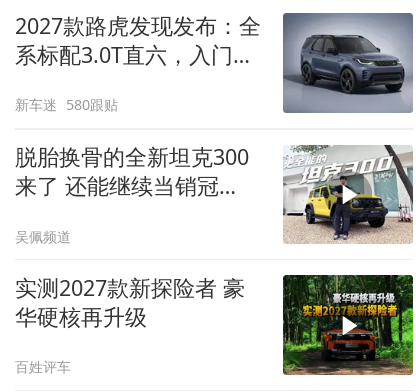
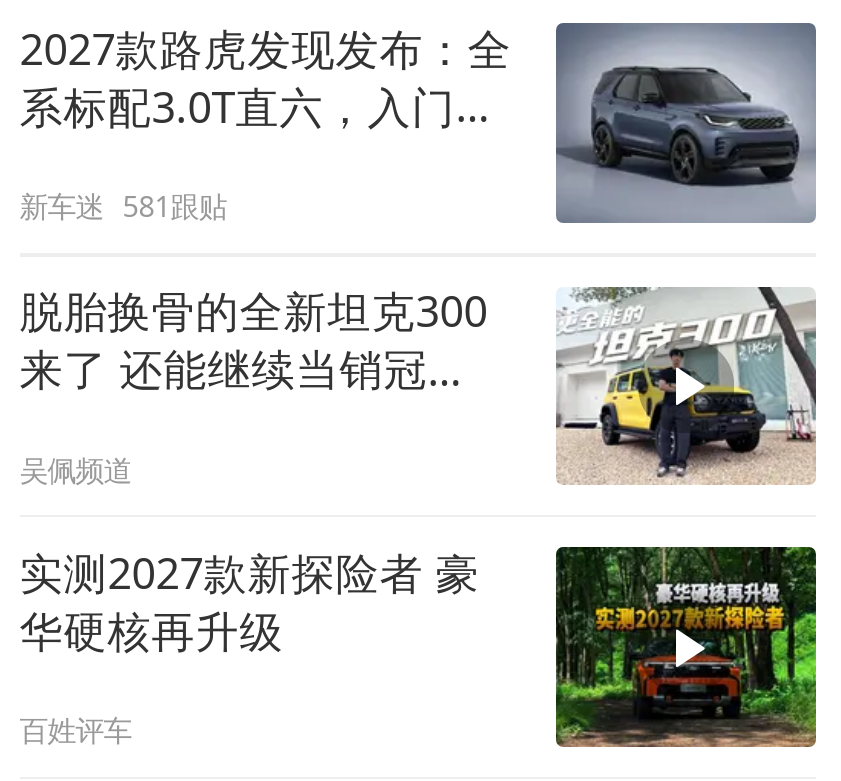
- 新车迷 580跟贴
+ 新车迷 581跟贴
